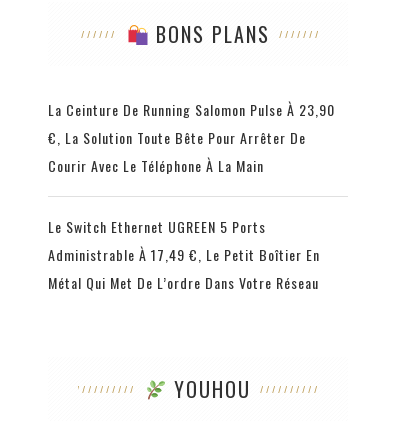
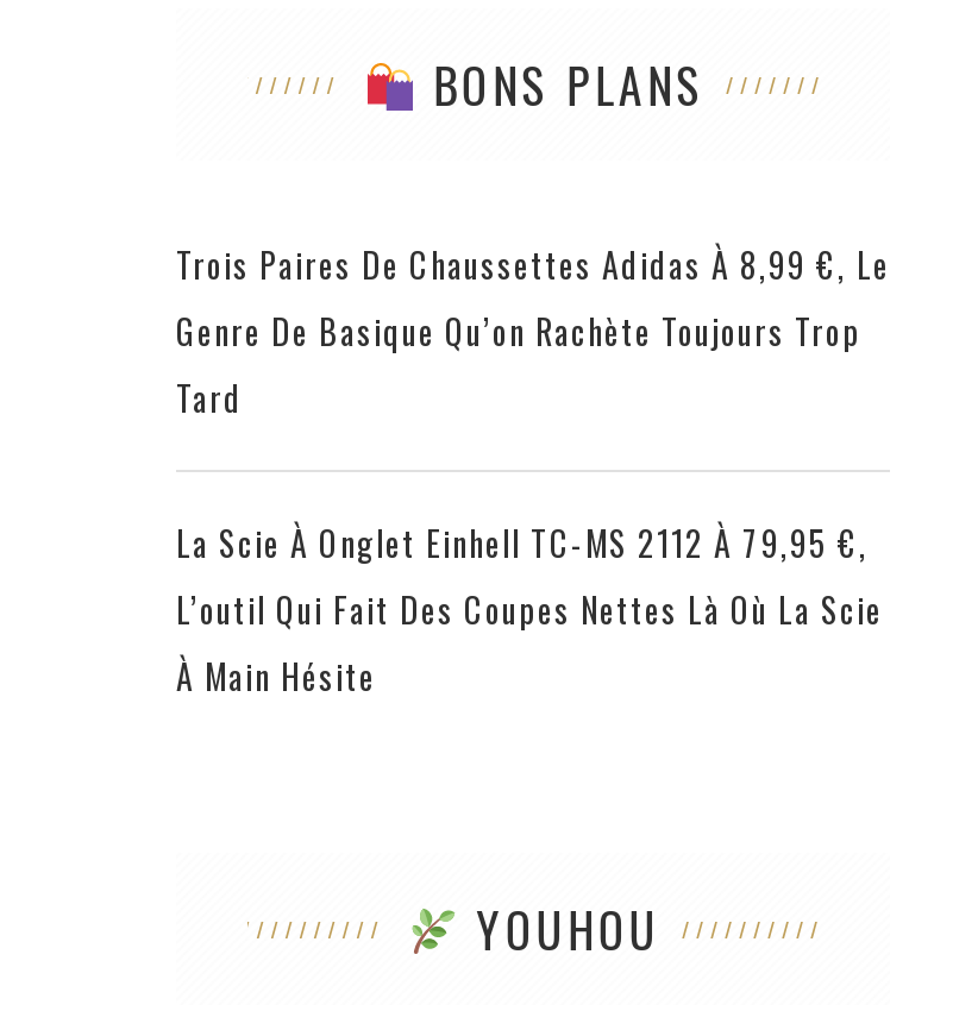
- La Ceinture De Running Salomon Pulse À 23,90
- €, La Solution Toute Bête Pour Arrêter De
- Courir Avec Le Téléphone À La Main
+ Trois Paires De Chaussettes Adidas À 8,99 €, Le
+ Genre De Basique Qu’on Rachète Toujours Trop
+ Tard

- Le Switch Ethernet UGREEN 5 Ports
- Administrable À 17,49 €, Le Petit Boîtier En
- Métal Qui Met De L’ordre Dans Votre Réseau
+ La Scie À Onglet Einhell TC-MS 2112 À 79,95 €,
+ L’outil Qui Fait Des Coupes Nettes Là Où La Scie
+ À Main Hésite
